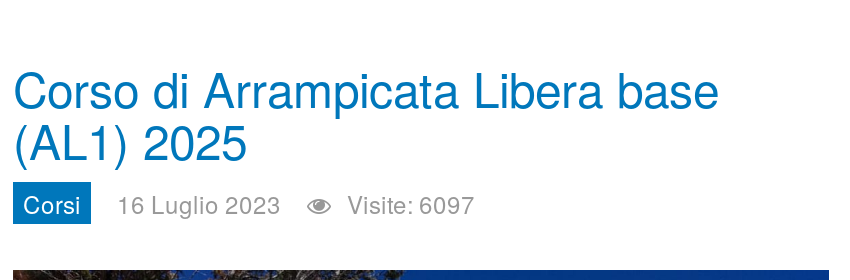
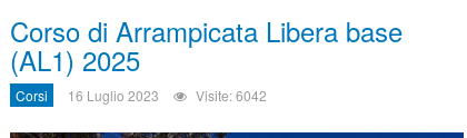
- Corsi 16 Luglio 2023 Visite: 6097
+ Corsi 16 Luglio 2023 Visite: 6042
